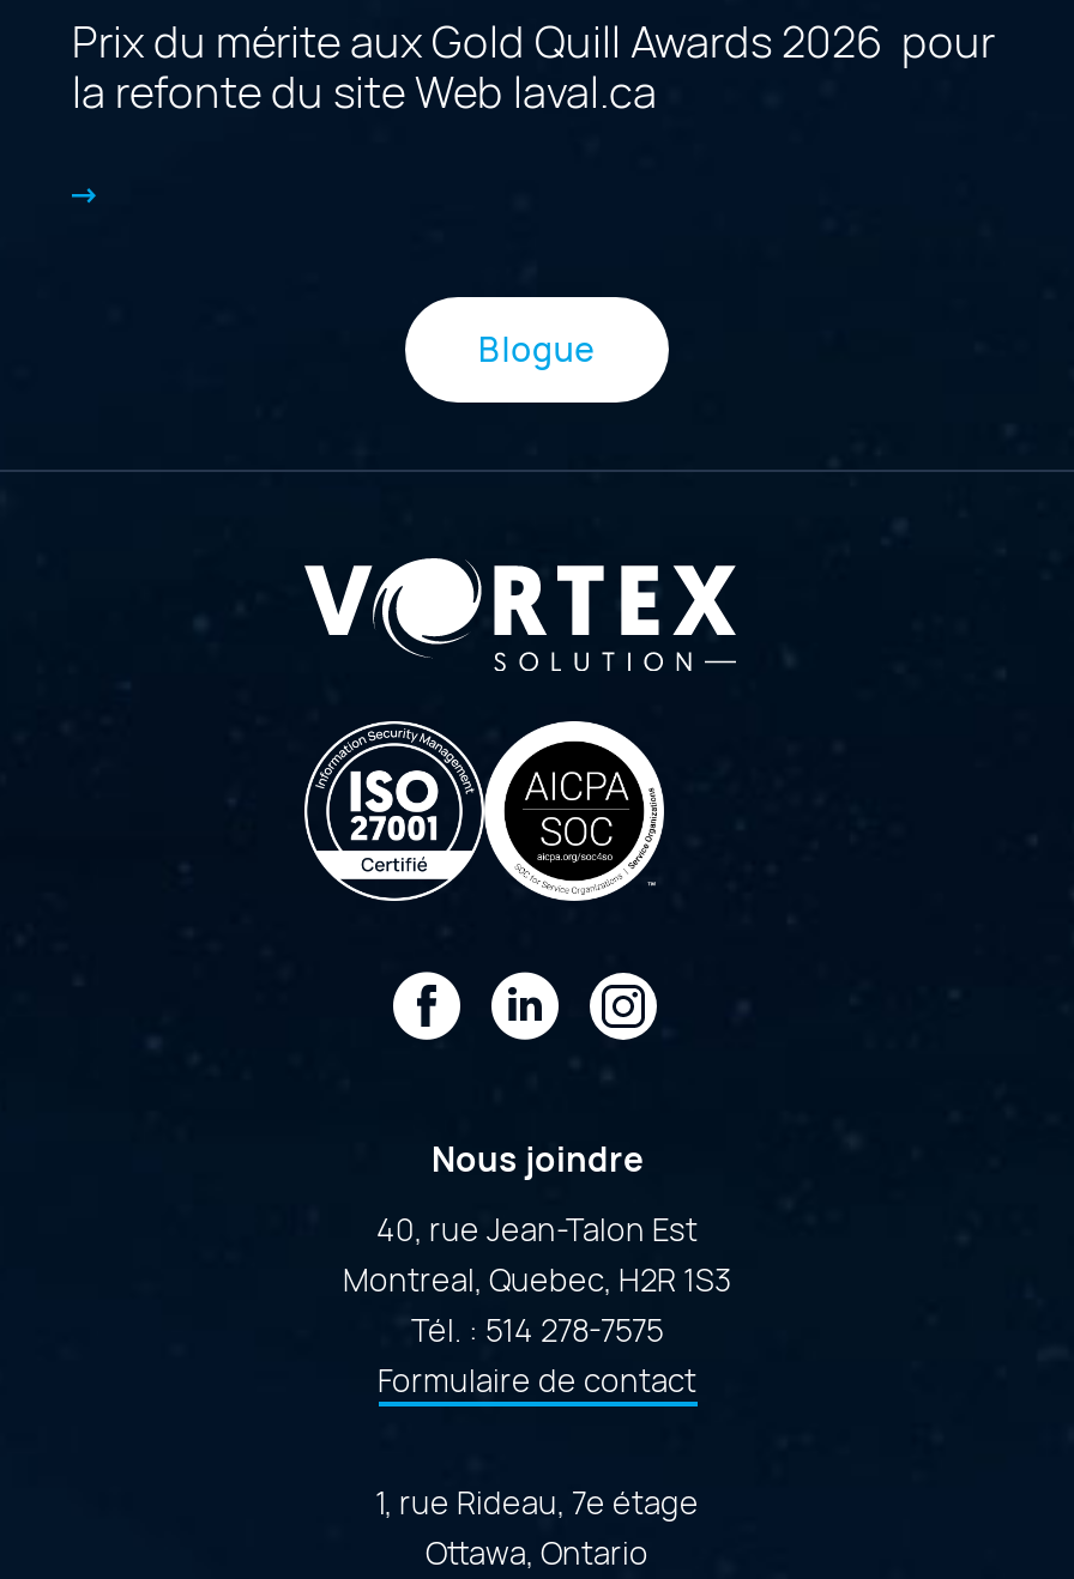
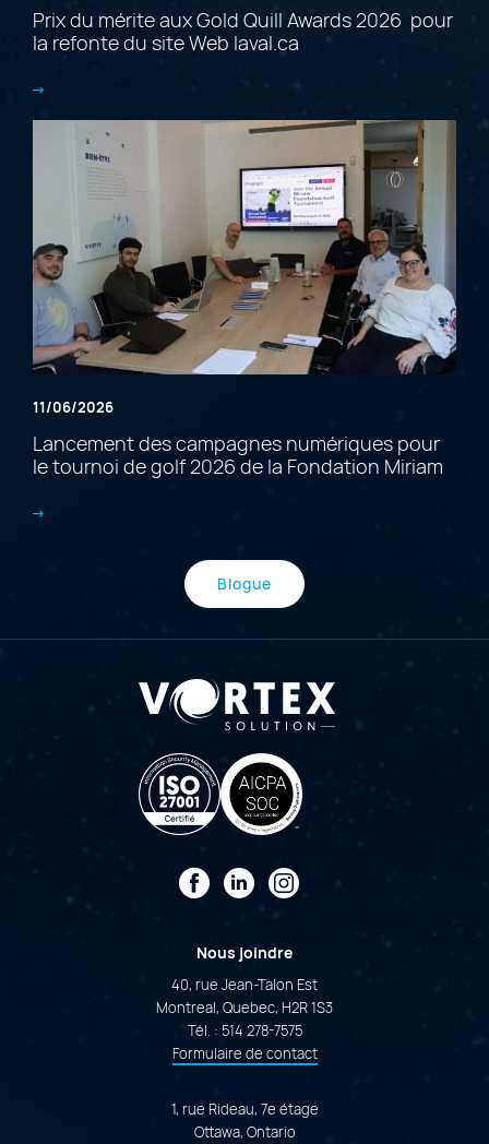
+ [image]
+ 11/06/2026
+ Lancement des campagnes numériques pour
+ le tournoi de golf 2026 de la Fondation Miriam
